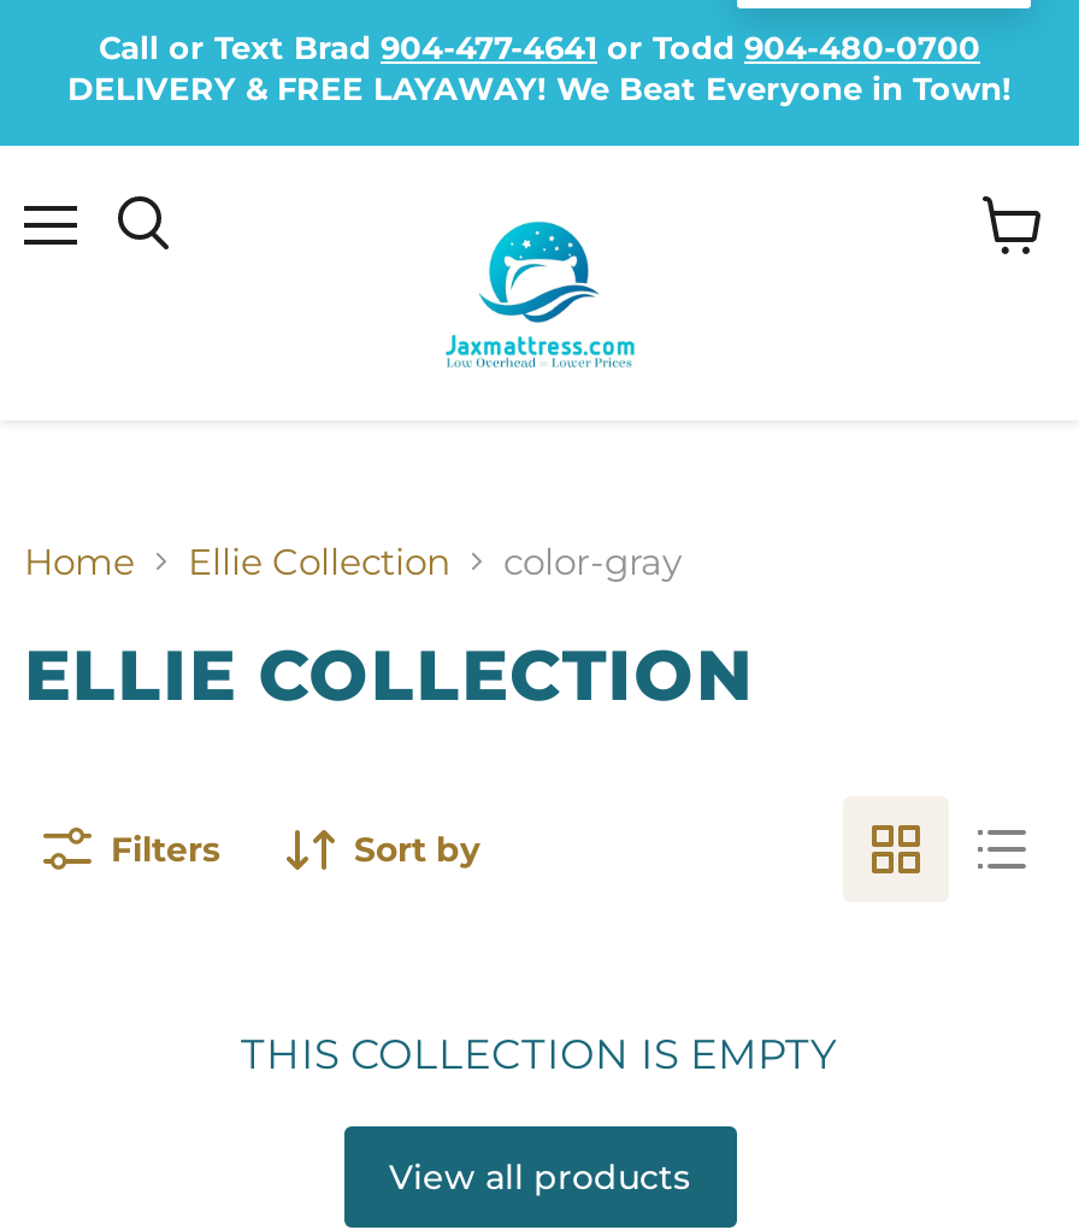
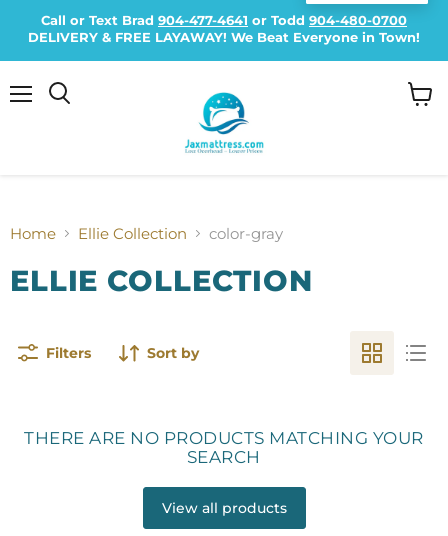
- THIS COLLECTION IS EMPTY
+ THERE ARE NO PRODUCTS MATCHING YOUR
+ SEARCH
